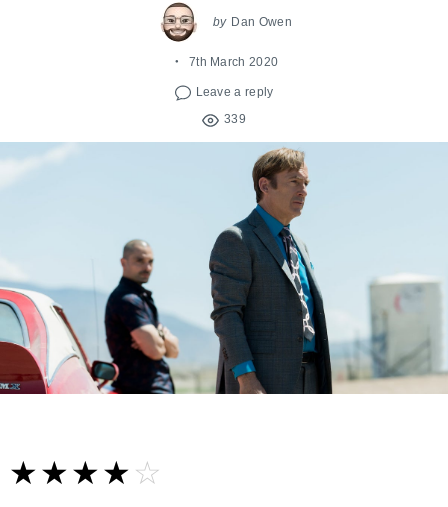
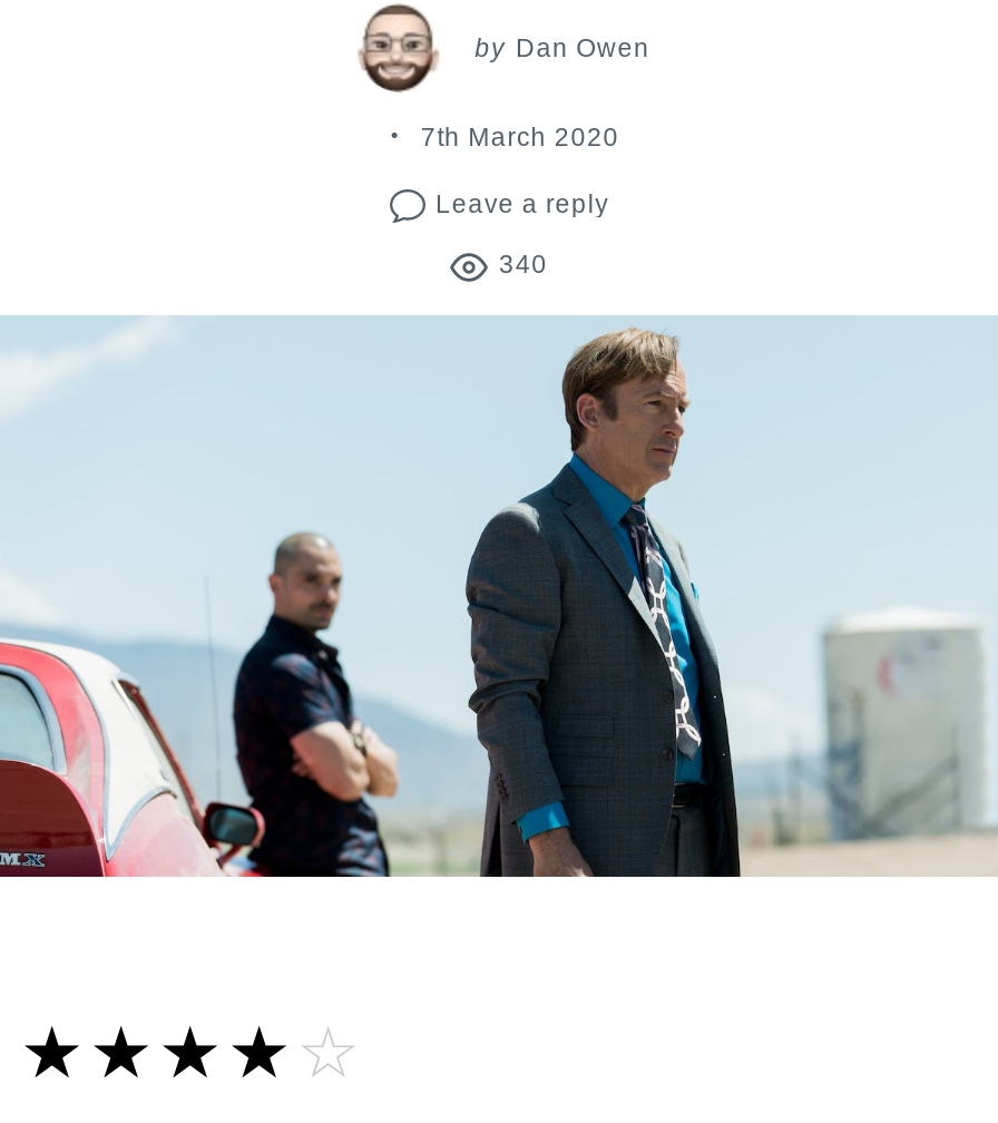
- 339
+ 340
